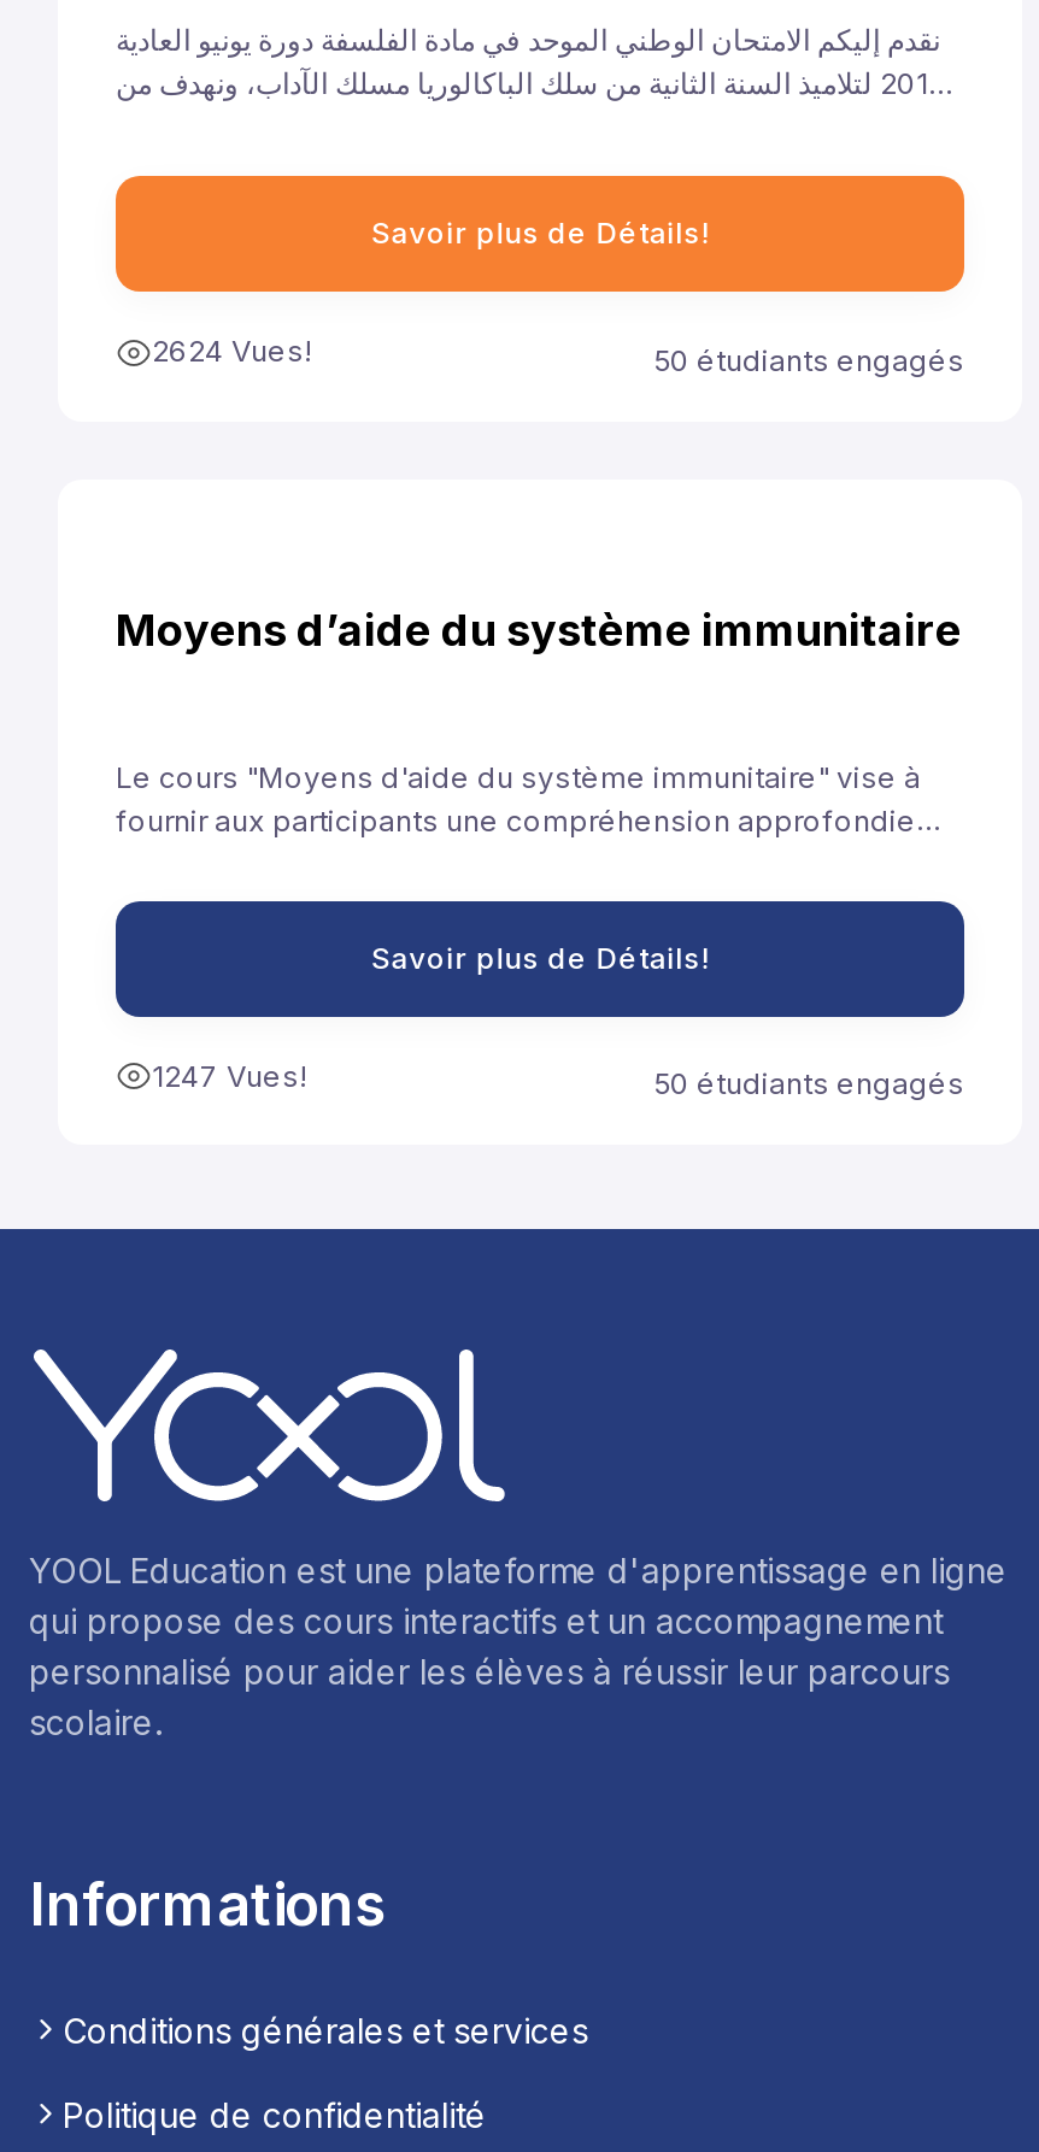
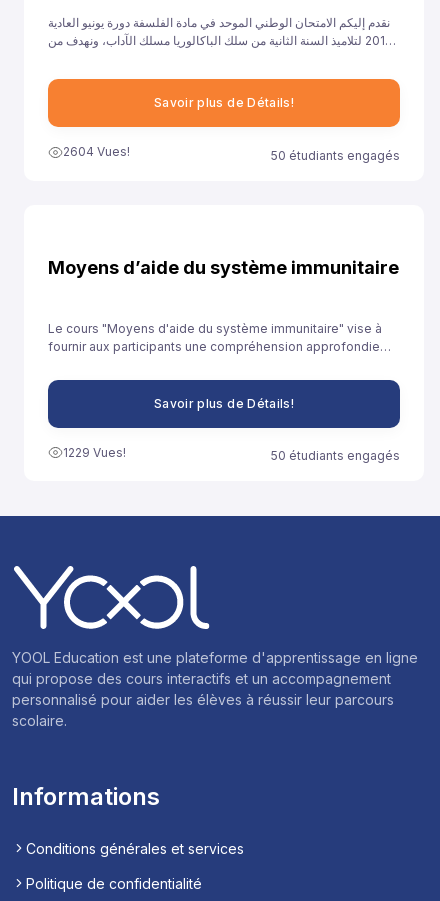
- 2624 Vues!
+ 2604 Vues!

- 1247 Vues!
+ 1229 Vues!
